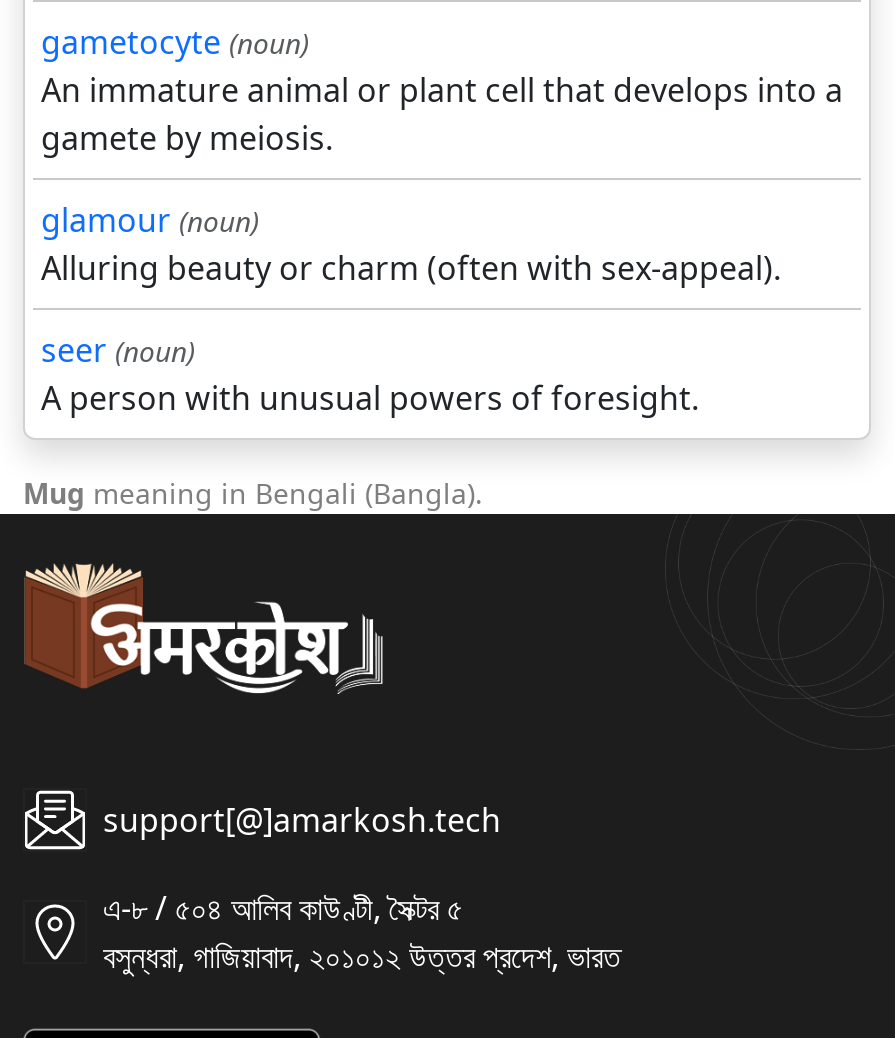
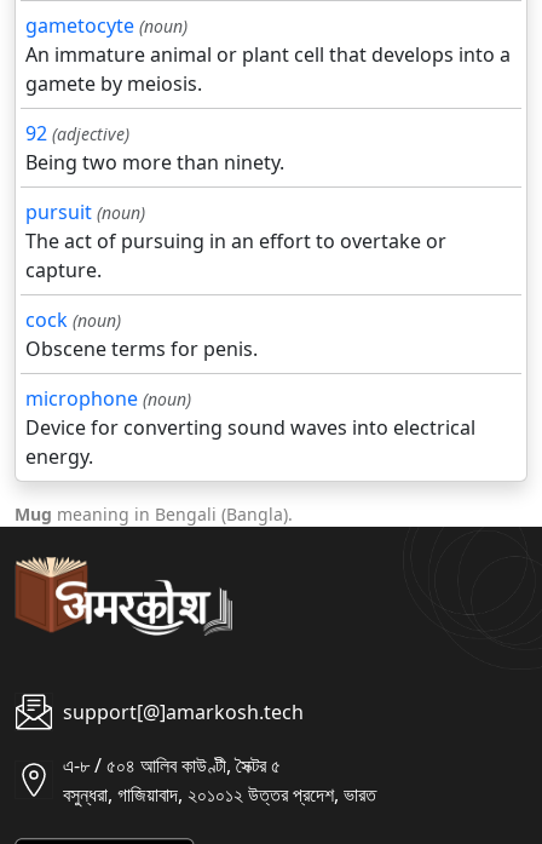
- glamour (noun)
- Alluring beauty or charm (often with sex-appeal).
- seer (noun)
- A person with unusual powers of foresight.
+ 92 (adjective)
+ Being two more than ninety.
+ pursuit (noun)
+ The act of pursuing in an effort to overtake or
+ capture.
+ cock (noun)
+ Obscene terms for penis.
+ microphone (noun)
+ Device for converting sound waves into electrical
+ energy.
